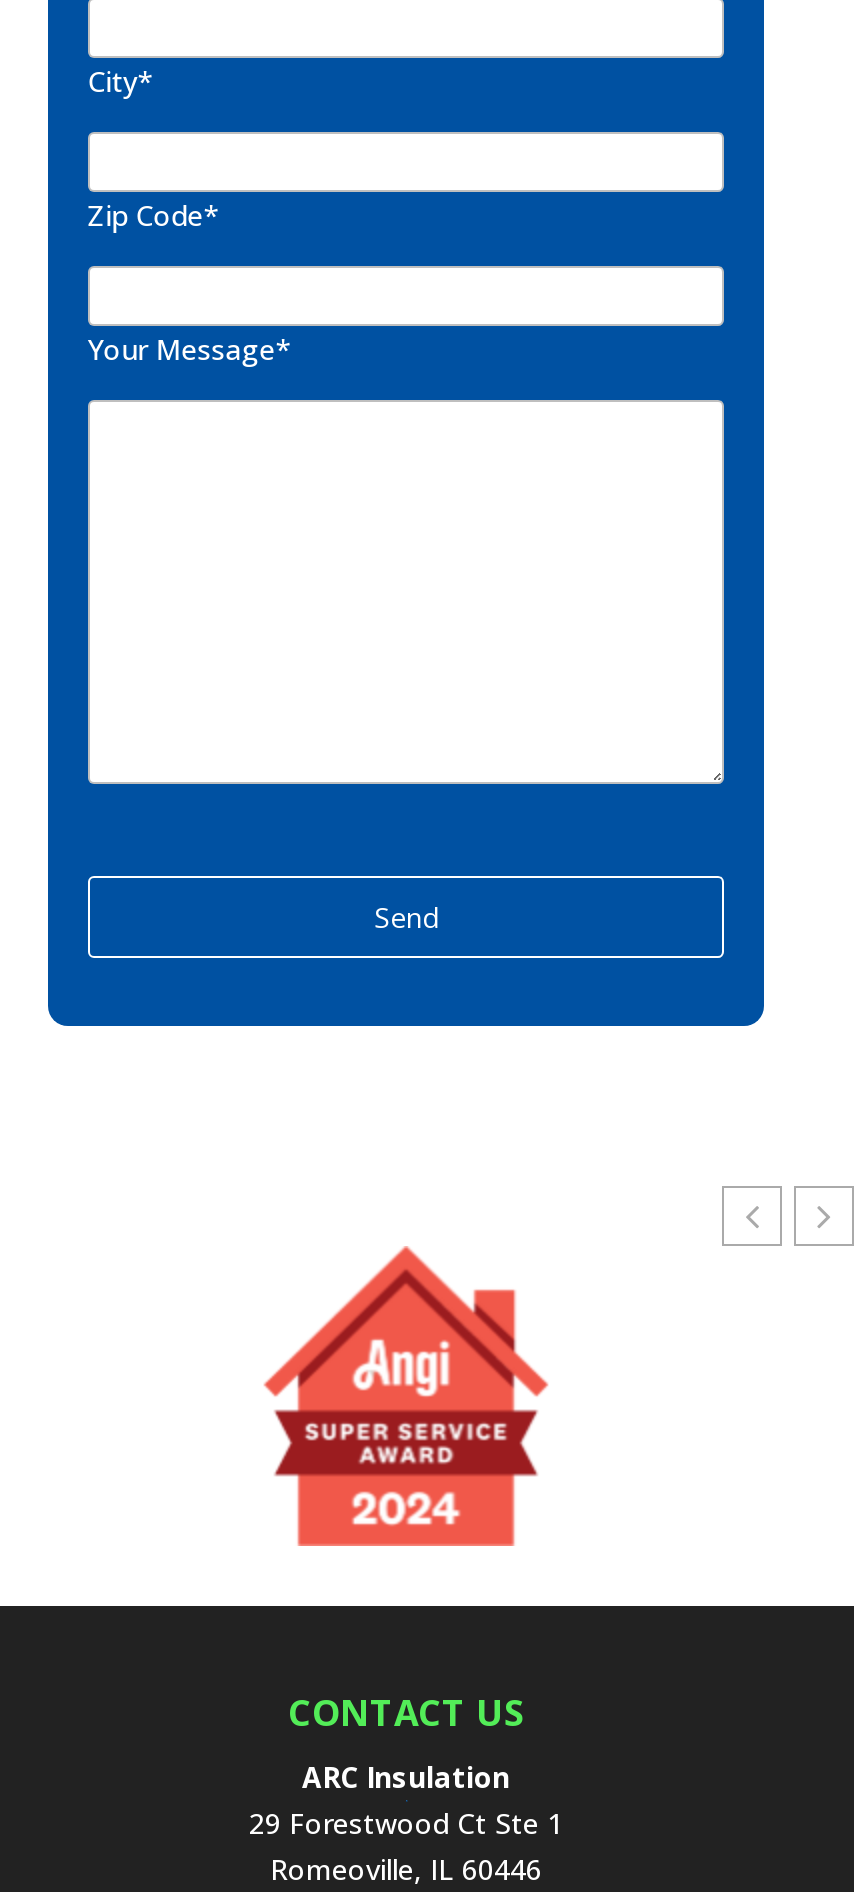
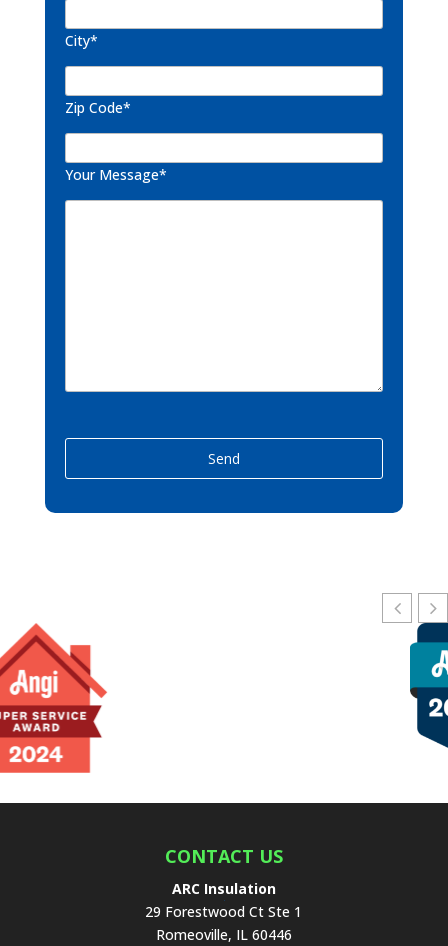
+ [image]

+ [image]

- [image]
